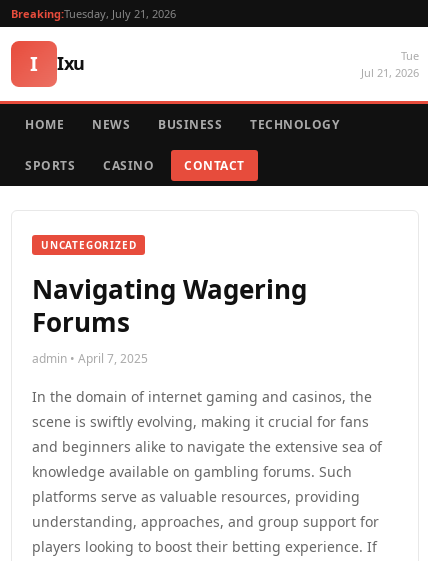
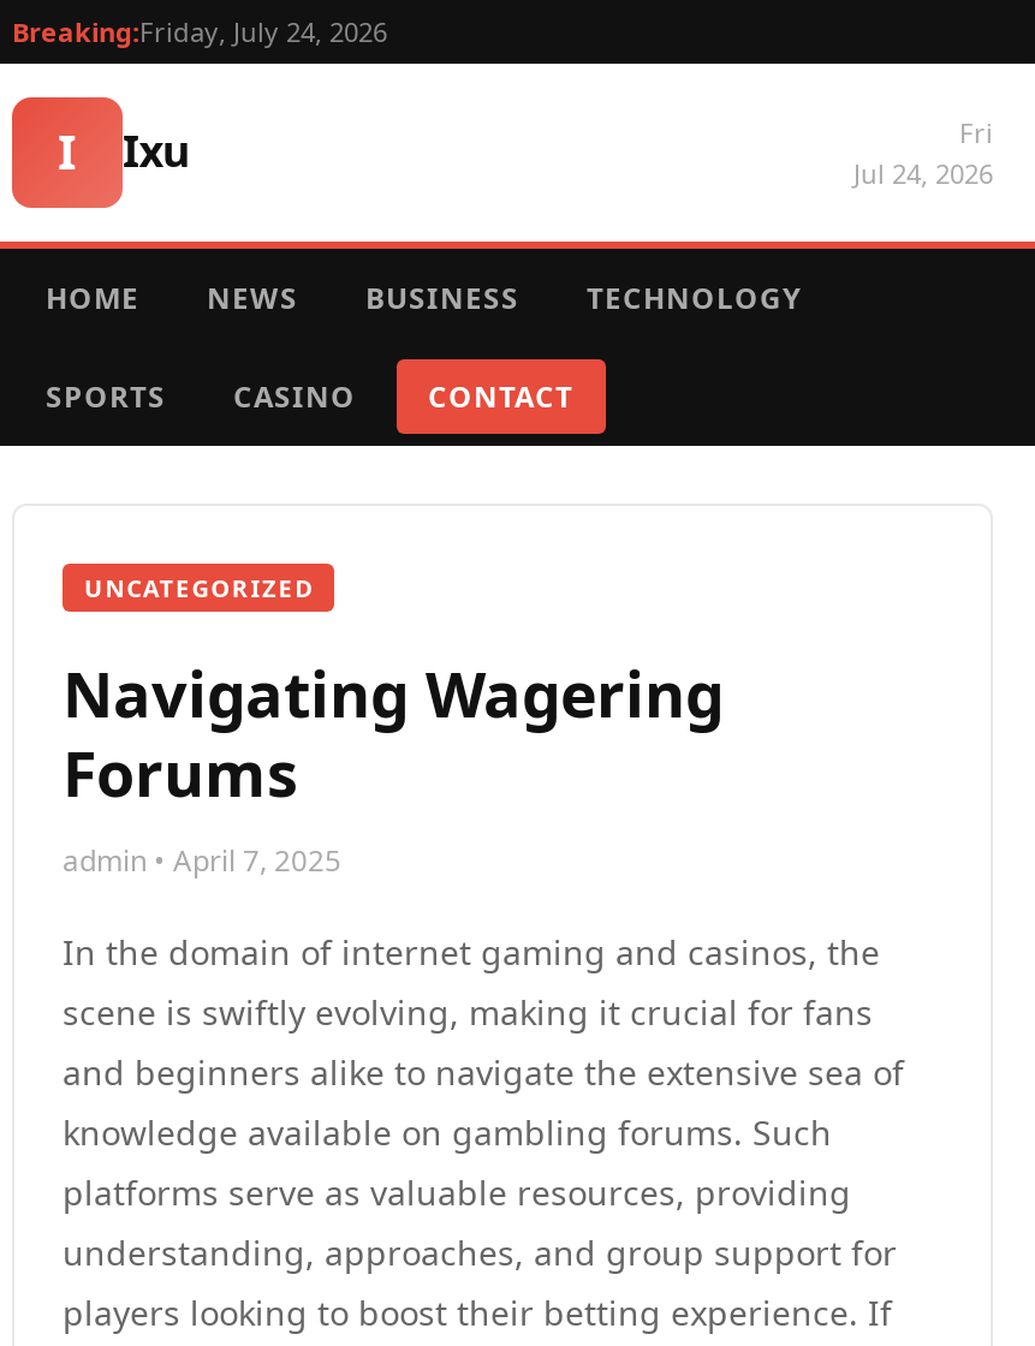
- Breaking:Tuesday, July 21, 2026
+ Breaking:Friday, July 24, 2026

- Tue
- Jul 21, 2026
+ Fri
+ Jul 24, 2026
